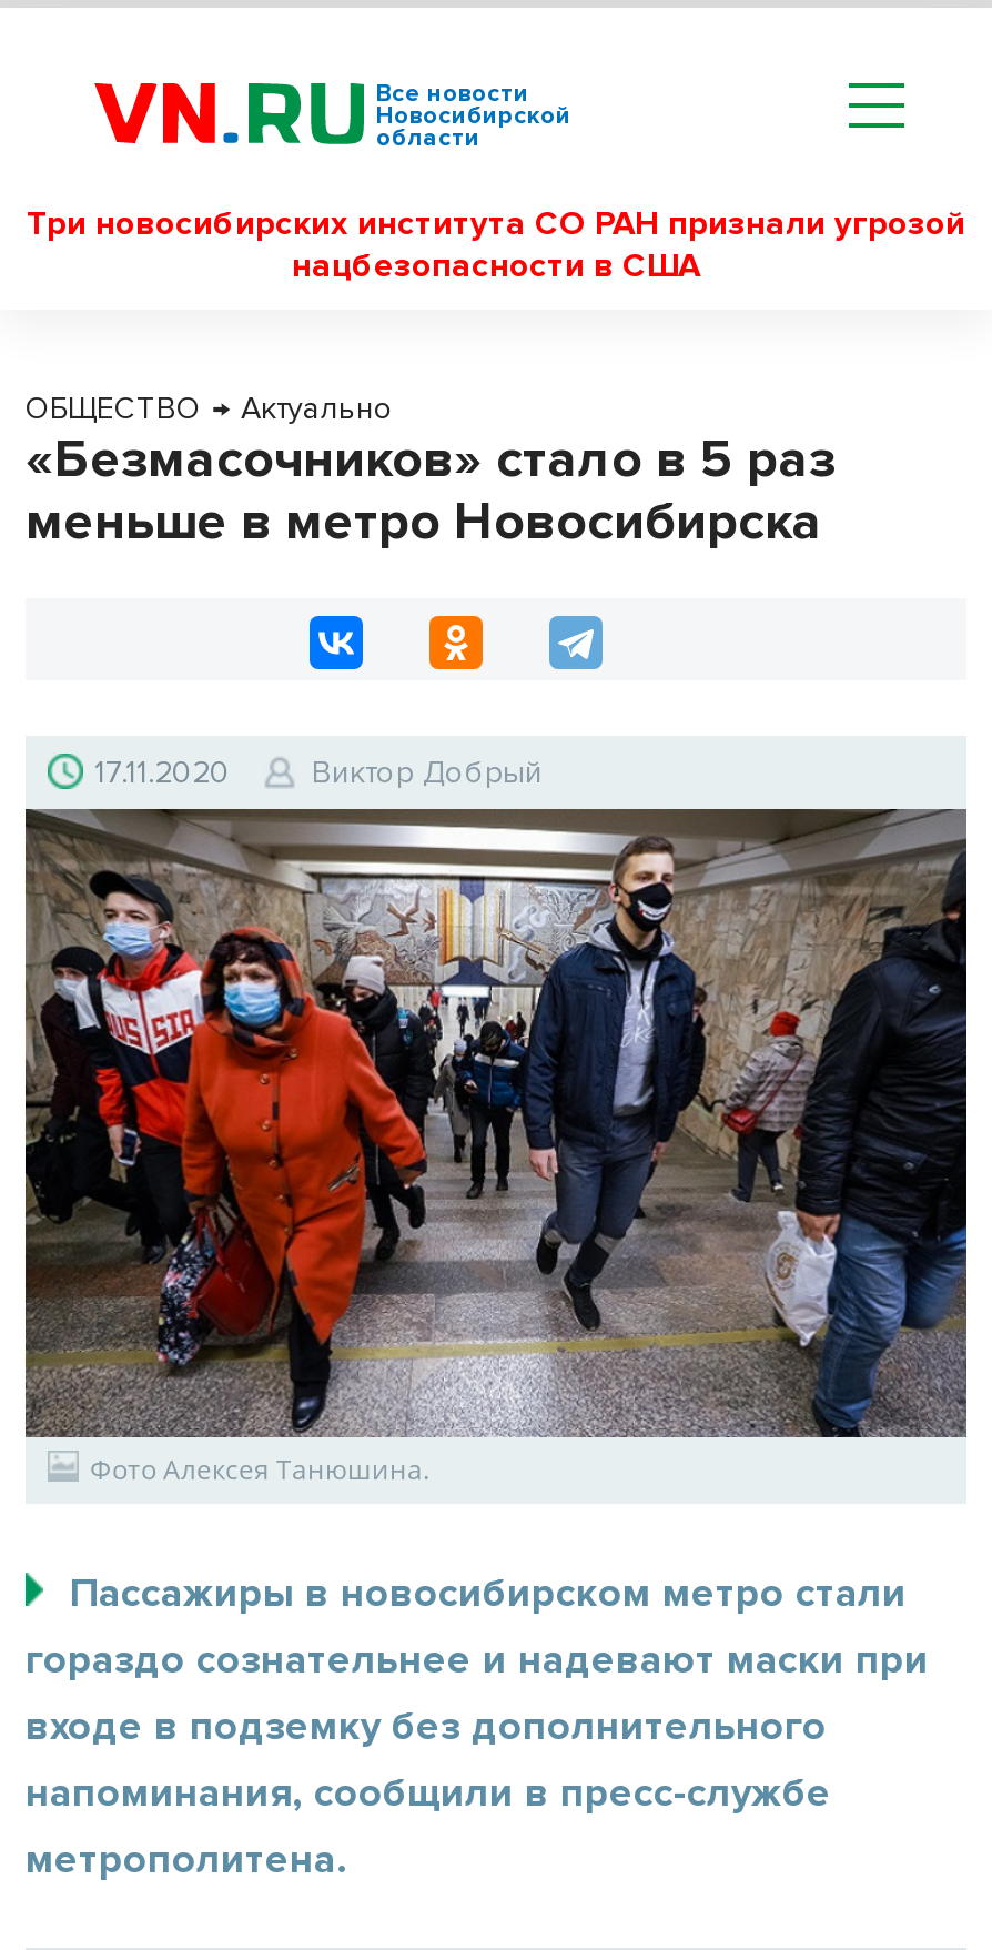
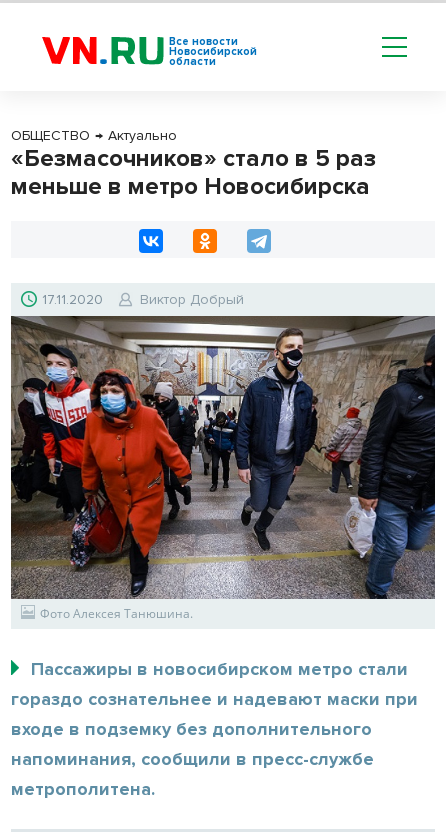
- Три новосибирских института СО РАН признали угрозой
- нацбезопасности в США
